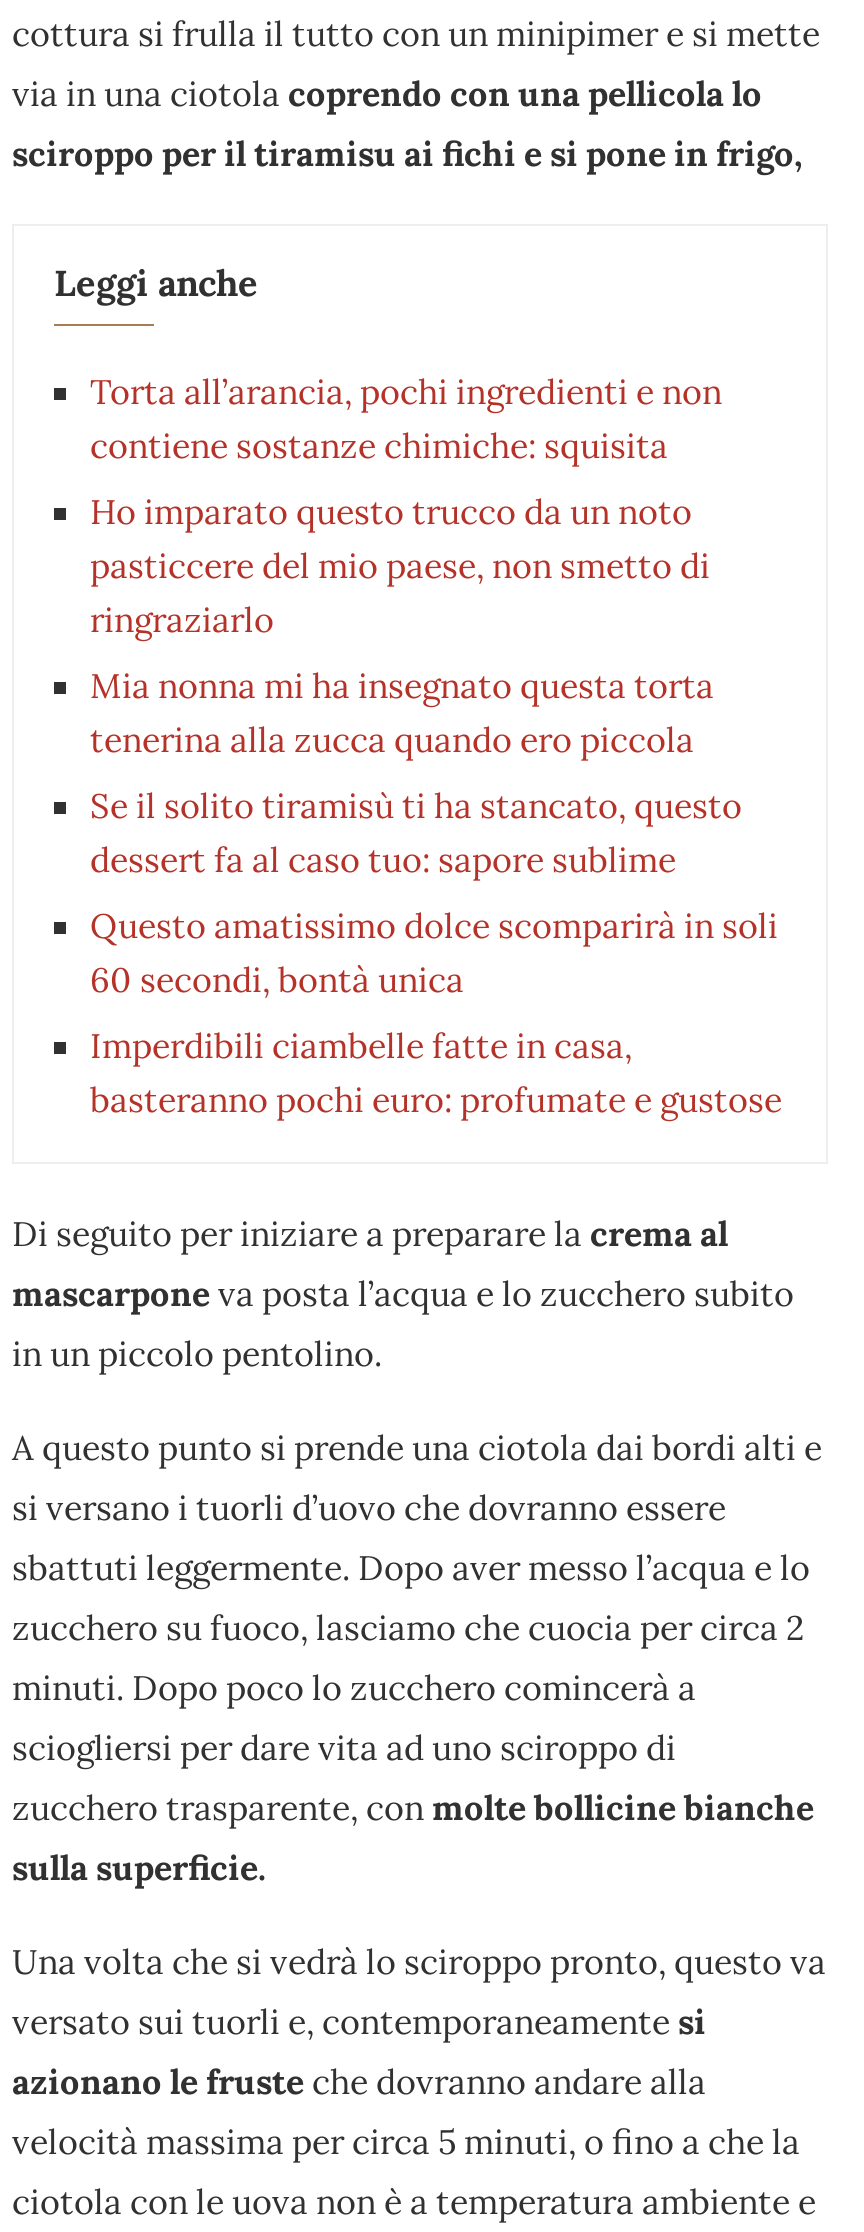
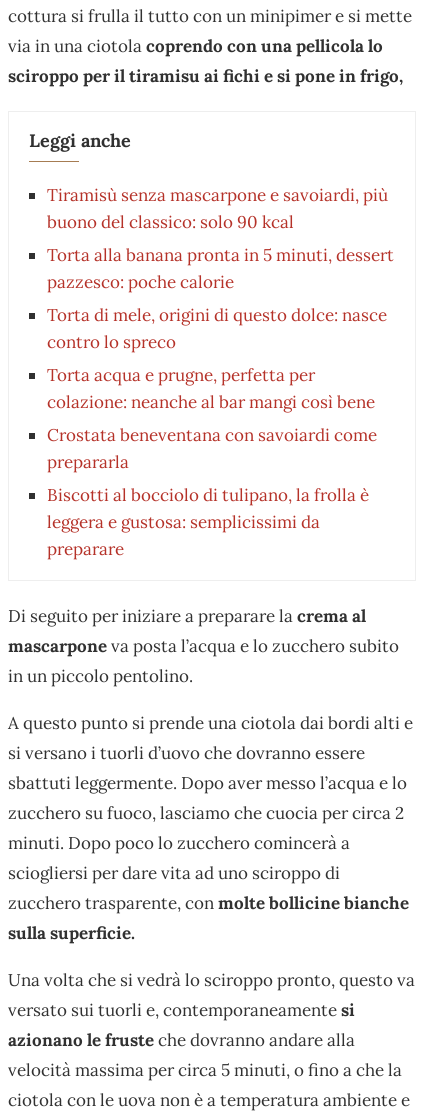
- Torta all’arancia, pochi ingredienti e non
- contiene sostanze chimiche: squisita
+ Tiramisù senza mascarpone e savoiardi, più
+ buono del classico: solo 90 kcal

- Ho imparato questo trucco da un noto
- pasticcere del mio paese, non smetto di
- ringraziarlo
+ Torta alla banana pronta in 5 minuti, dessert
+ pazzesco: poche calorie

- Mia nonna mi ha insegnato questa torta
- tenerina alla zucca quando ero piccola
+ Torta di mele, origini di questo dolce: nasce
+ contro lo spreco

- Se il solito tiramisù ti ha stancato, questo
- dessert fa al caso tuo: sapore sublime
+ Torta acqua e prugne, perfetta per
+ colazione: neanche al bar mangi così bene

- Questo amatissimo dolce scomparirà in soli
- 60 secondi, bontà unica
+ Crostata beneventana con savoiardi come
+ prepararla

- Imperdibili ciambelle fatte in casa,
- basteranno pochi euro: profumate e gustose
+ Biscotti al bocciolo di tulipano, la frolla è
+ leggera e gustosa: semplicissimi da
+ preparare
